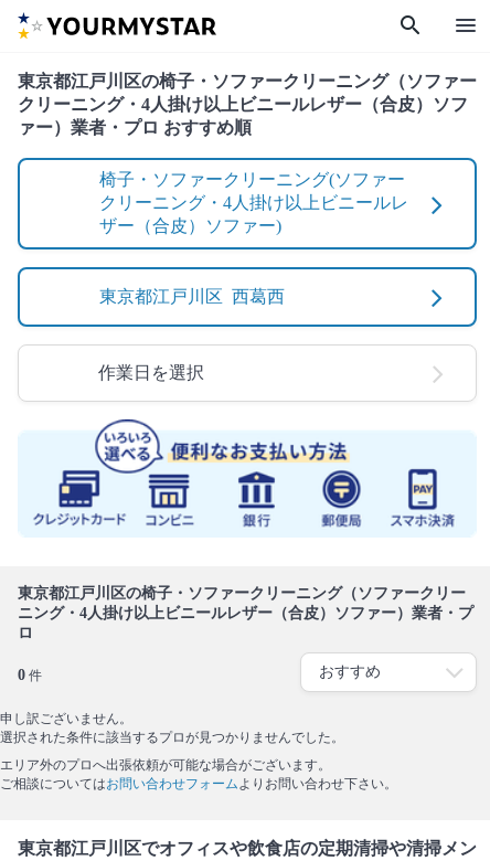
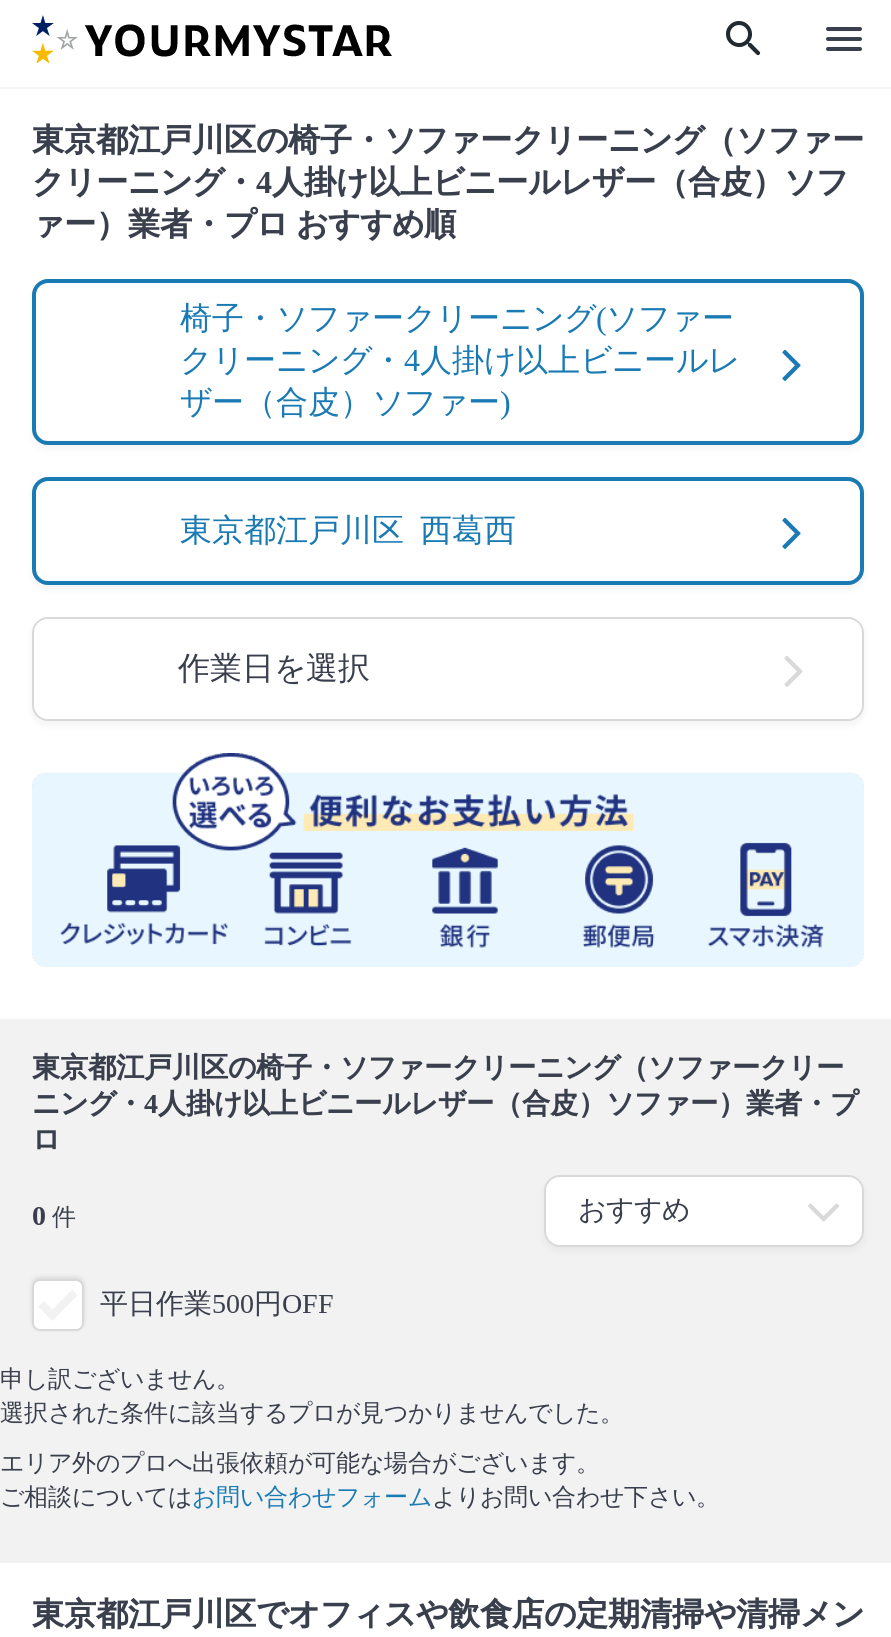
+ 平日作業500円OFF
